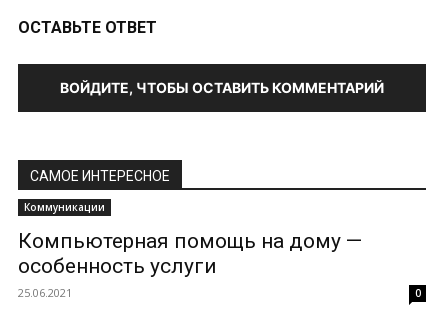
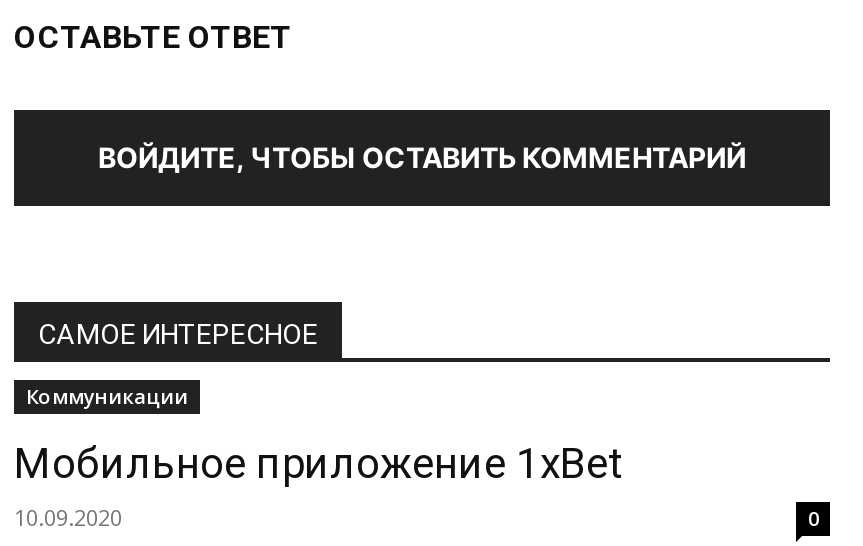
- Компьютерная помощь на дому —
- особенность услуги
- 25.06.2021
+ Мобильное приложение 1xBet
+ 10.09.2020
